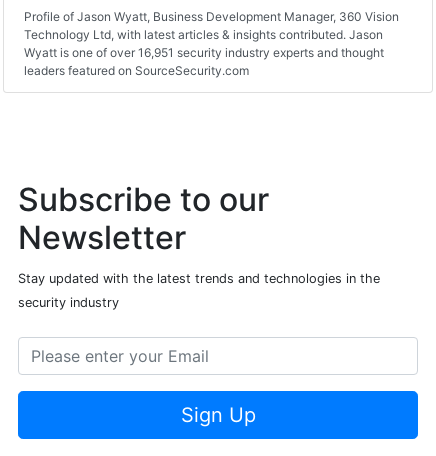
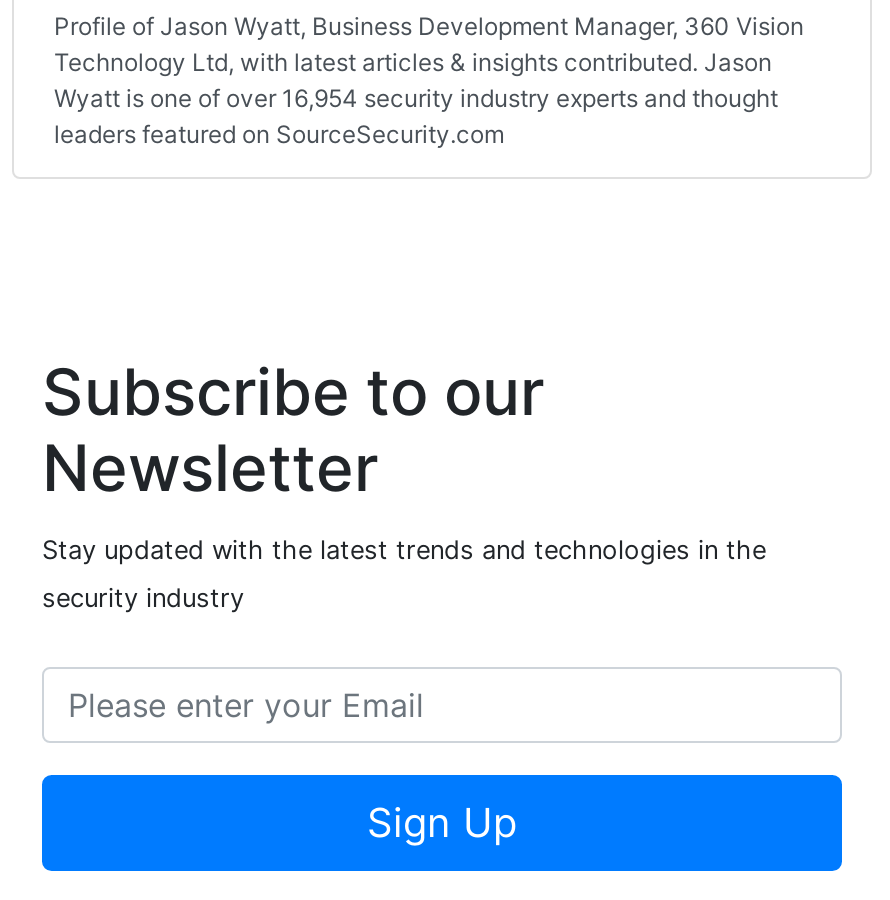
- Wyatt is one of over 16,951 security industry experts and thought
+ Wyatt is one of over 16,954 security industry experts and thought
